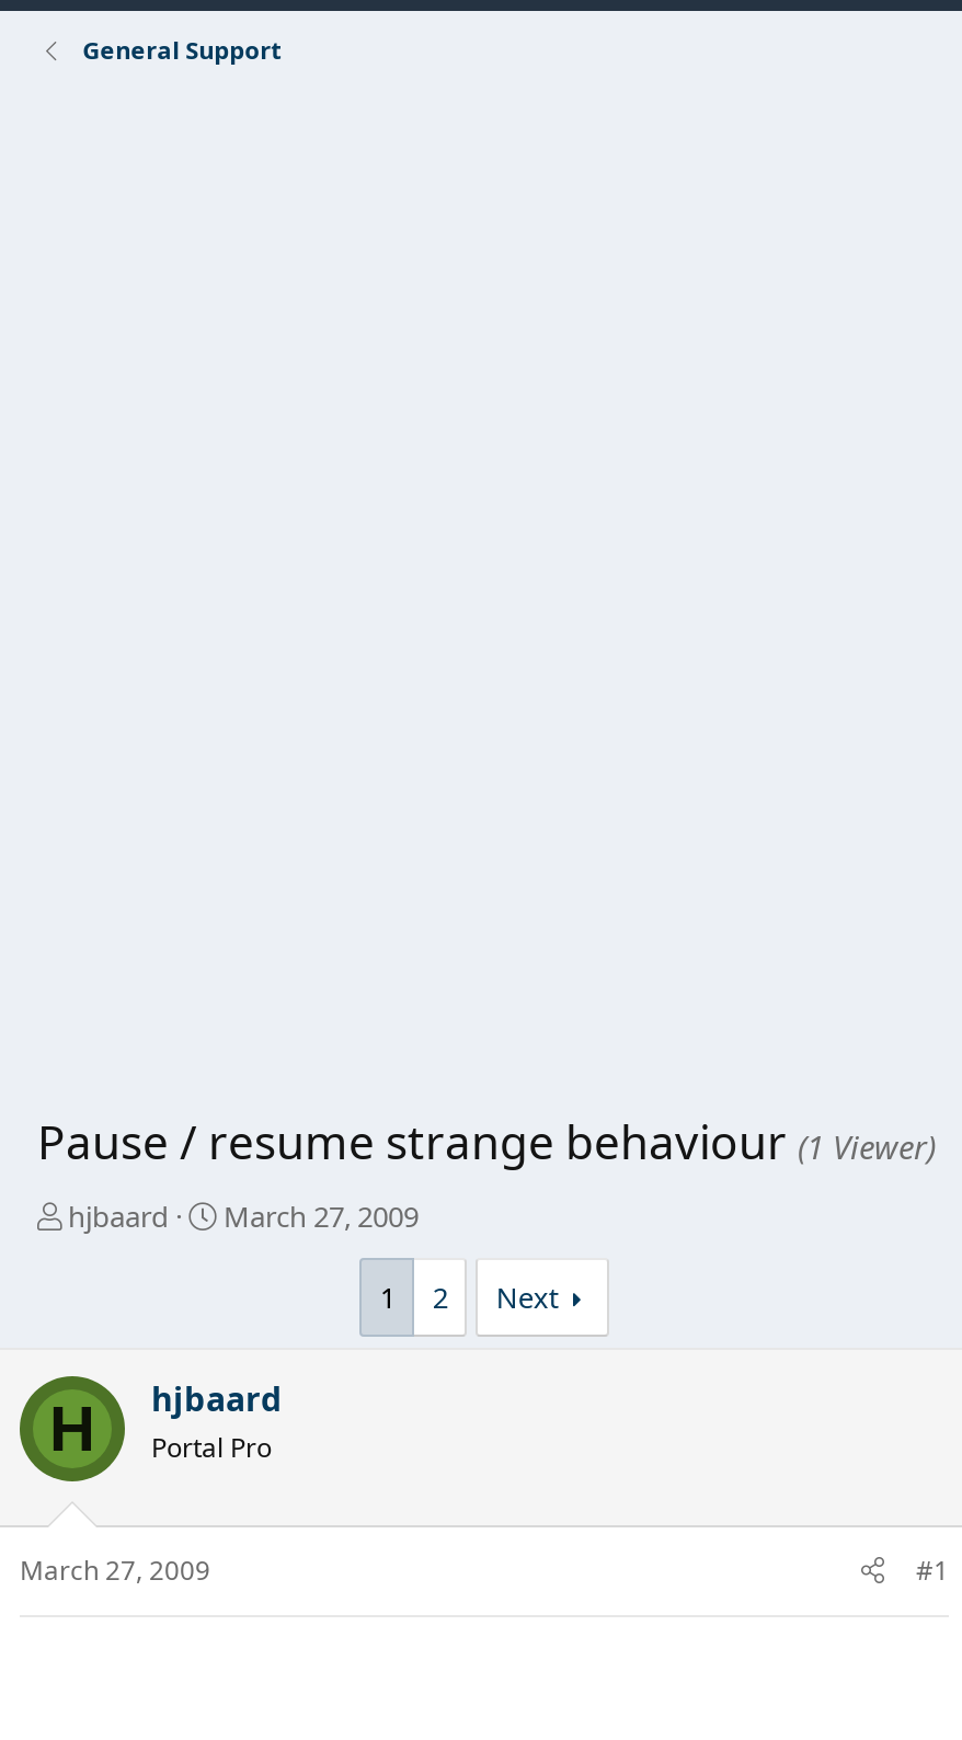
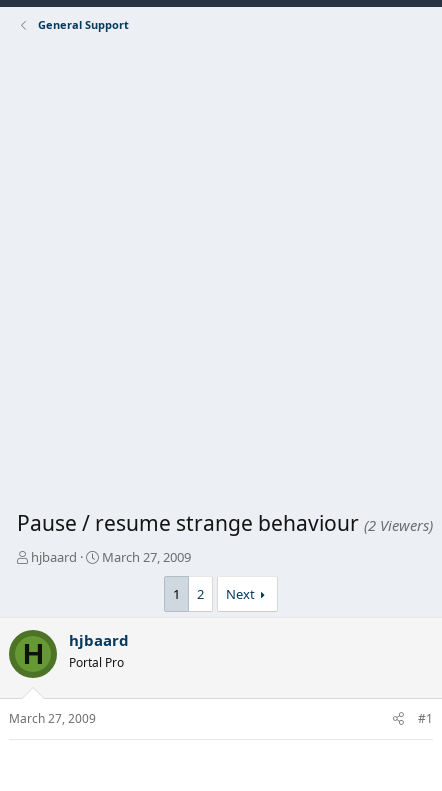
- Pause / resume strange behaviour (1 Viewer)
+ Pause / resume strange behaviour (2 Viewers)
